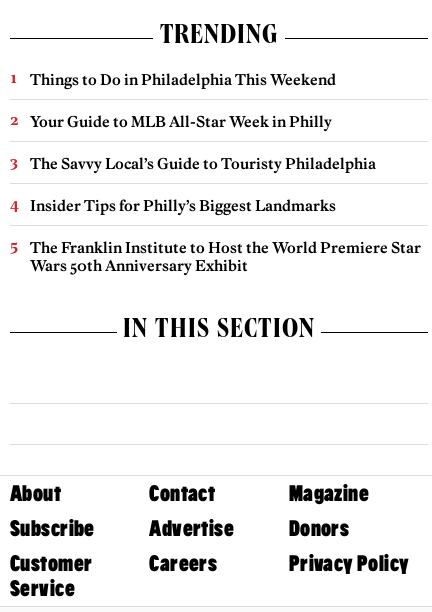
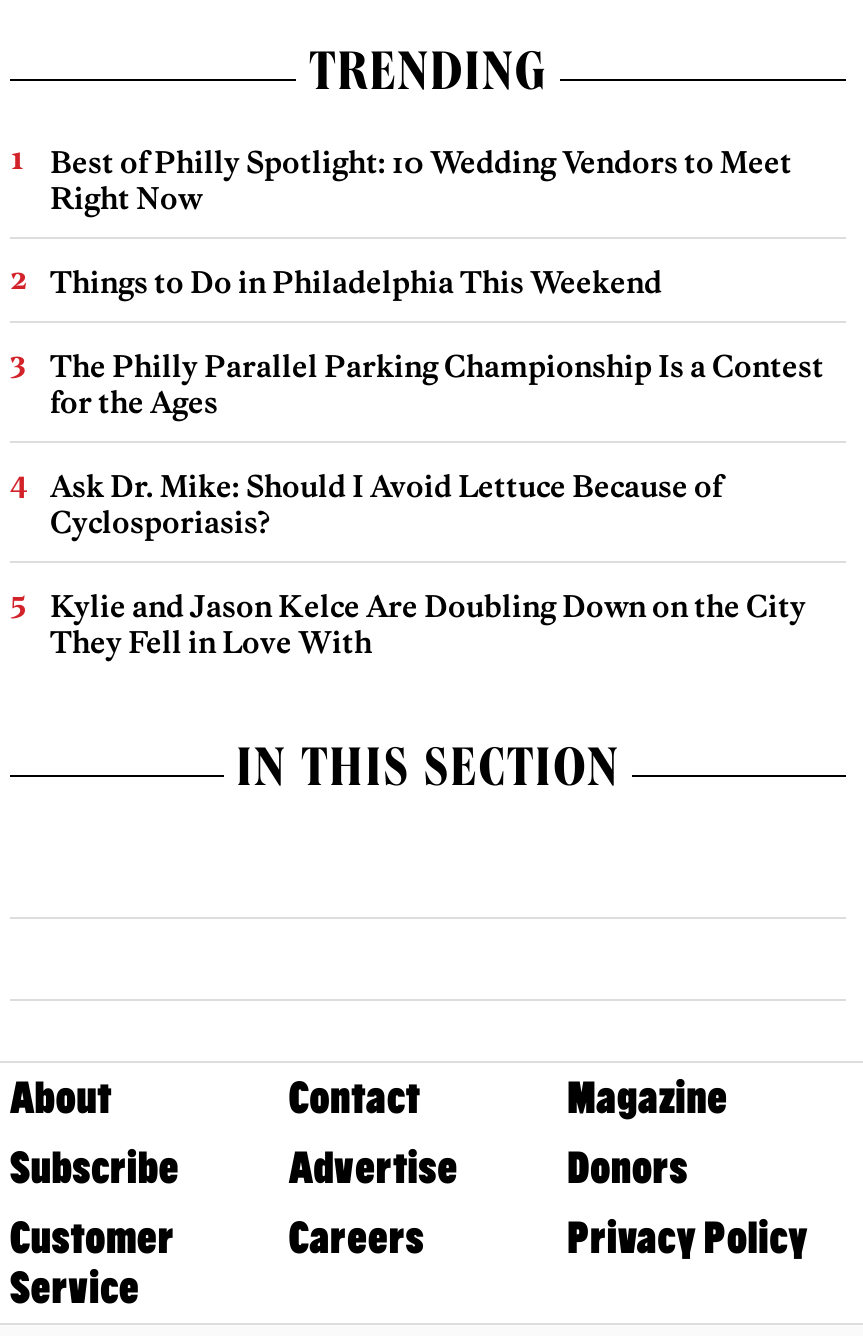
+ Best of Philly Spotlight: 10 Wedding Vendors to Meet
+ Right Now

- Your Guide to MLB All-Star Week in Philly
- The Savvy Local’s Guide to Touristy Philadelphia
- Insider Tips for Philly’s Biggest Landmarks
- The Franklin Institute to Host the World Premiere Star
- Wars 50th Anniversary Exhibit
+ The Philly Parallel Parking Championship Is a Contest
+ for the Ages
+ Ask Dr. Mike: Should I Avoid Lettuce Because of
+ Cyclosporiasis?
+ Kylie and Jason Kelce Are Doubling Down on the City
+ They Fell in Love With
